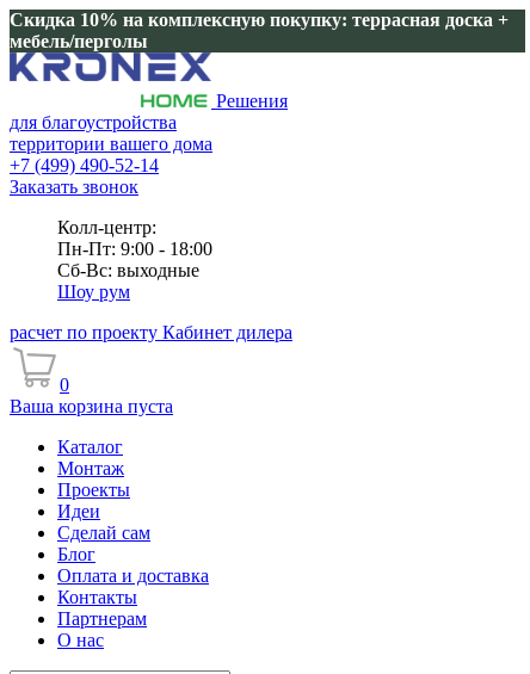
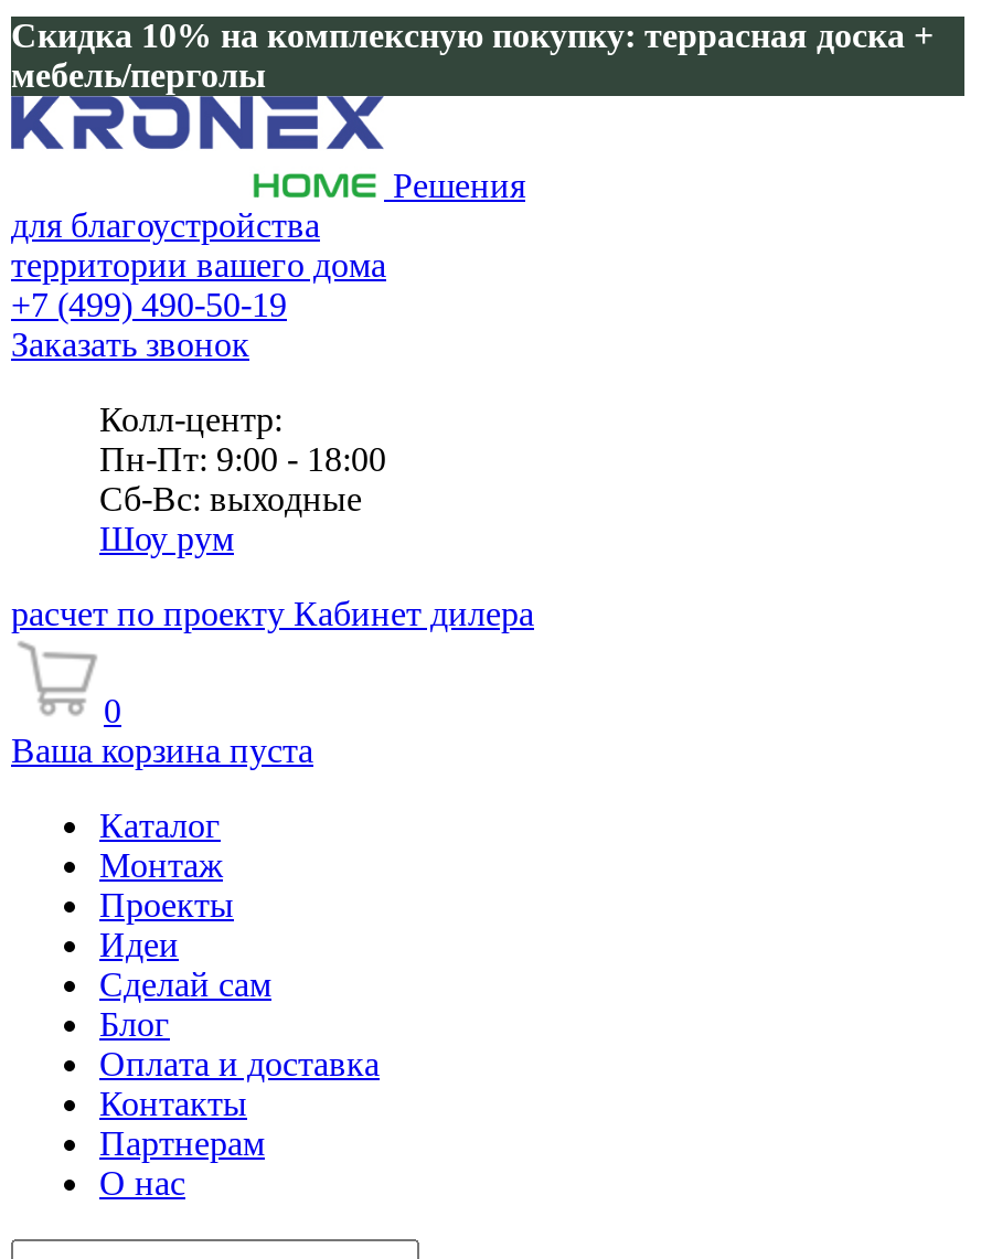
- +7 (499) 490-52-14
+ +7 (499) 490-50-19
